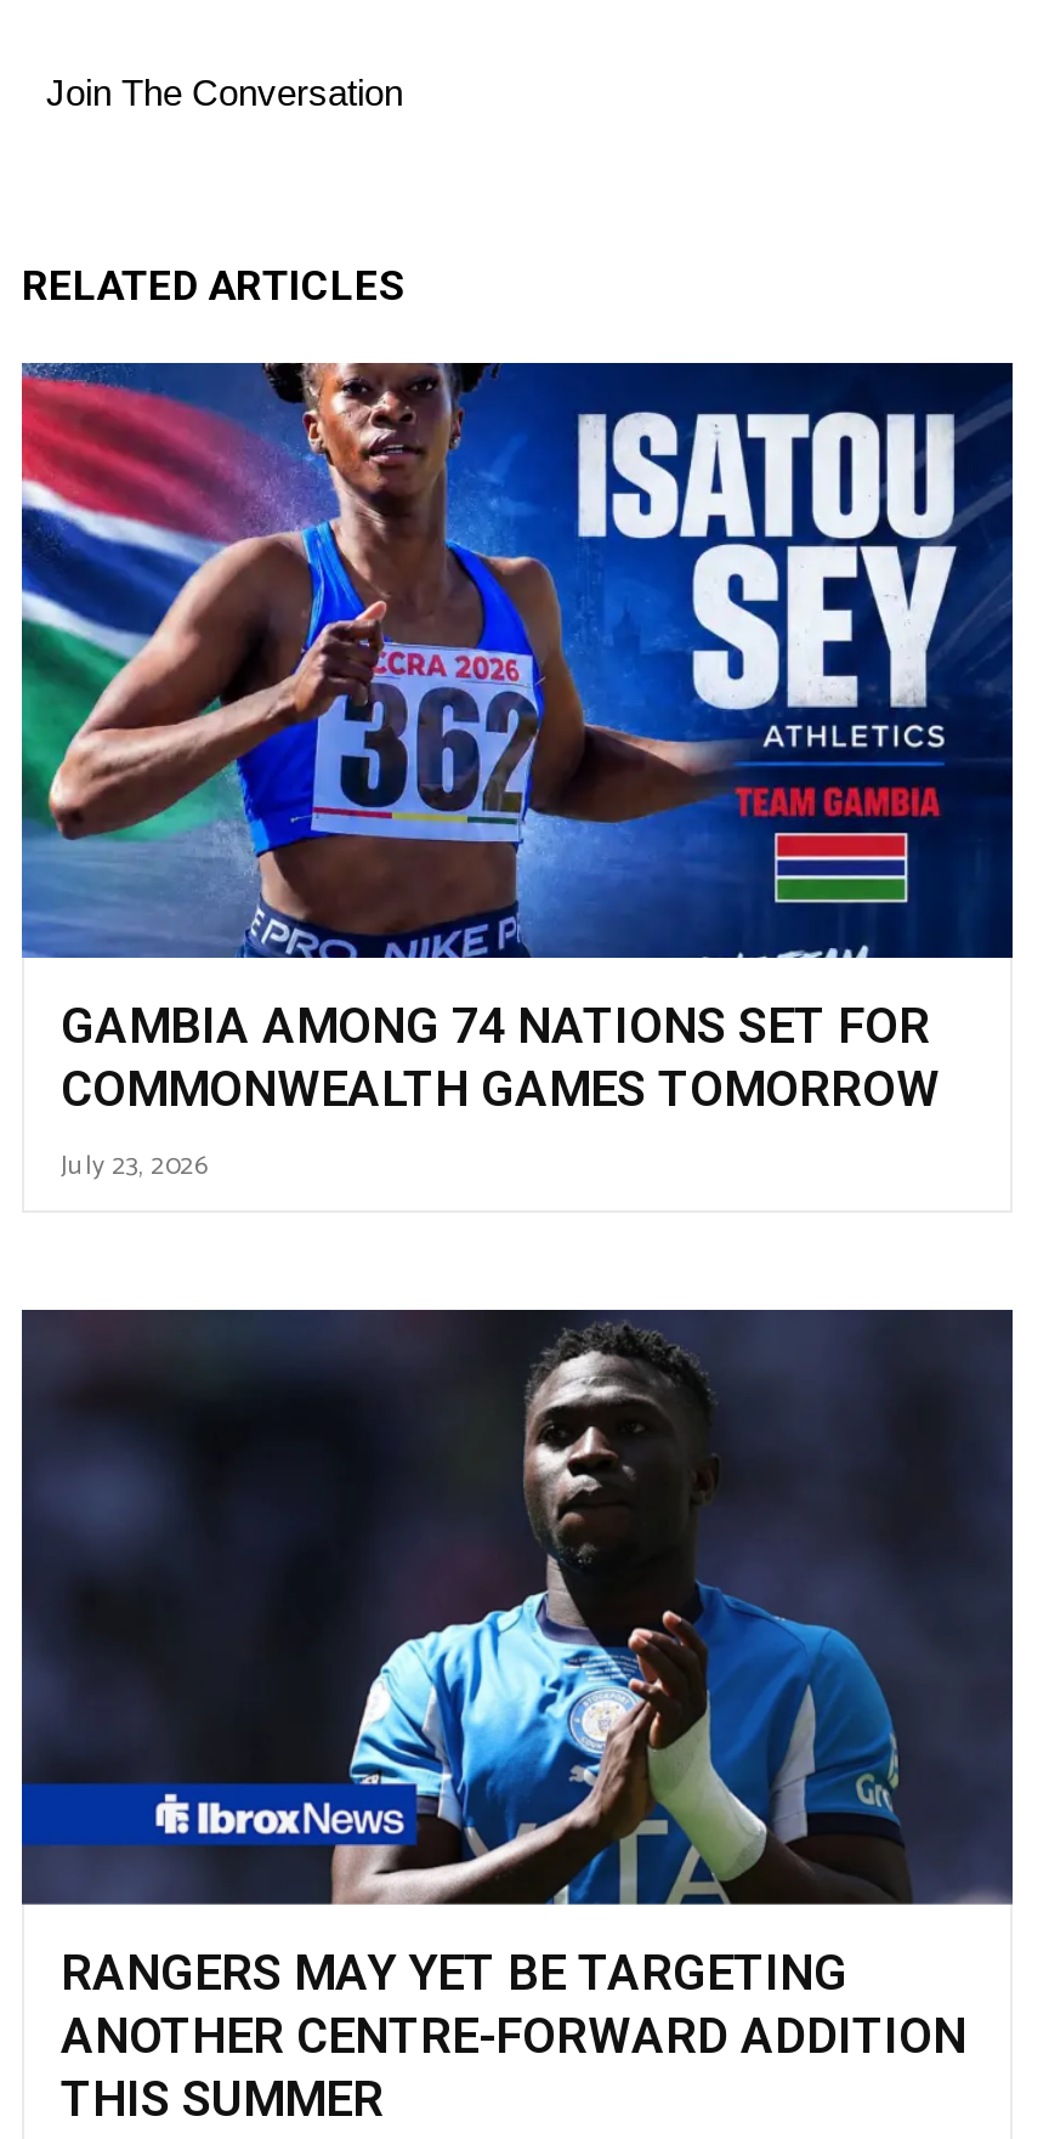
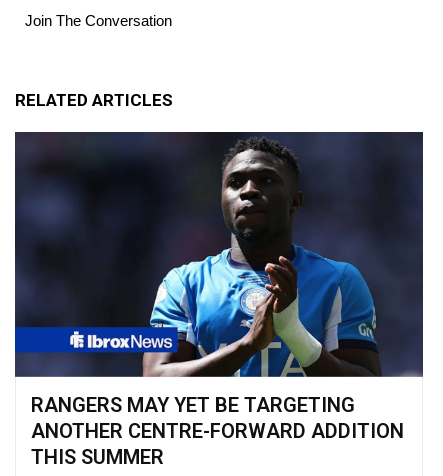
- [image]
- GAMBIA AMONG 74 NATIONS SET FOR
- COMMONWEALTH GAMES TOMORROW
- July 23, 2026
